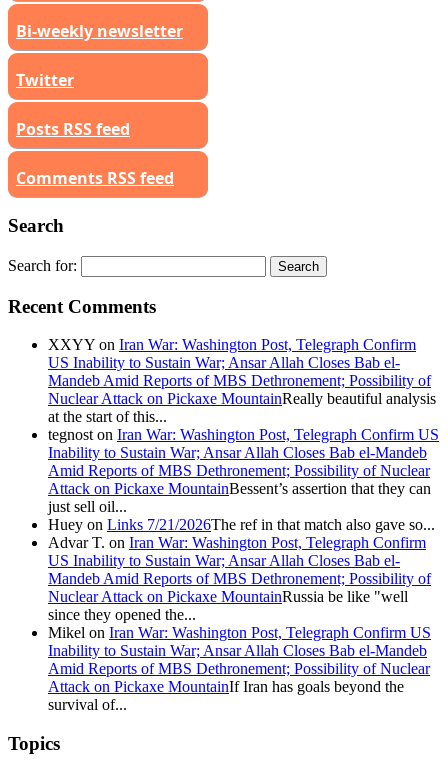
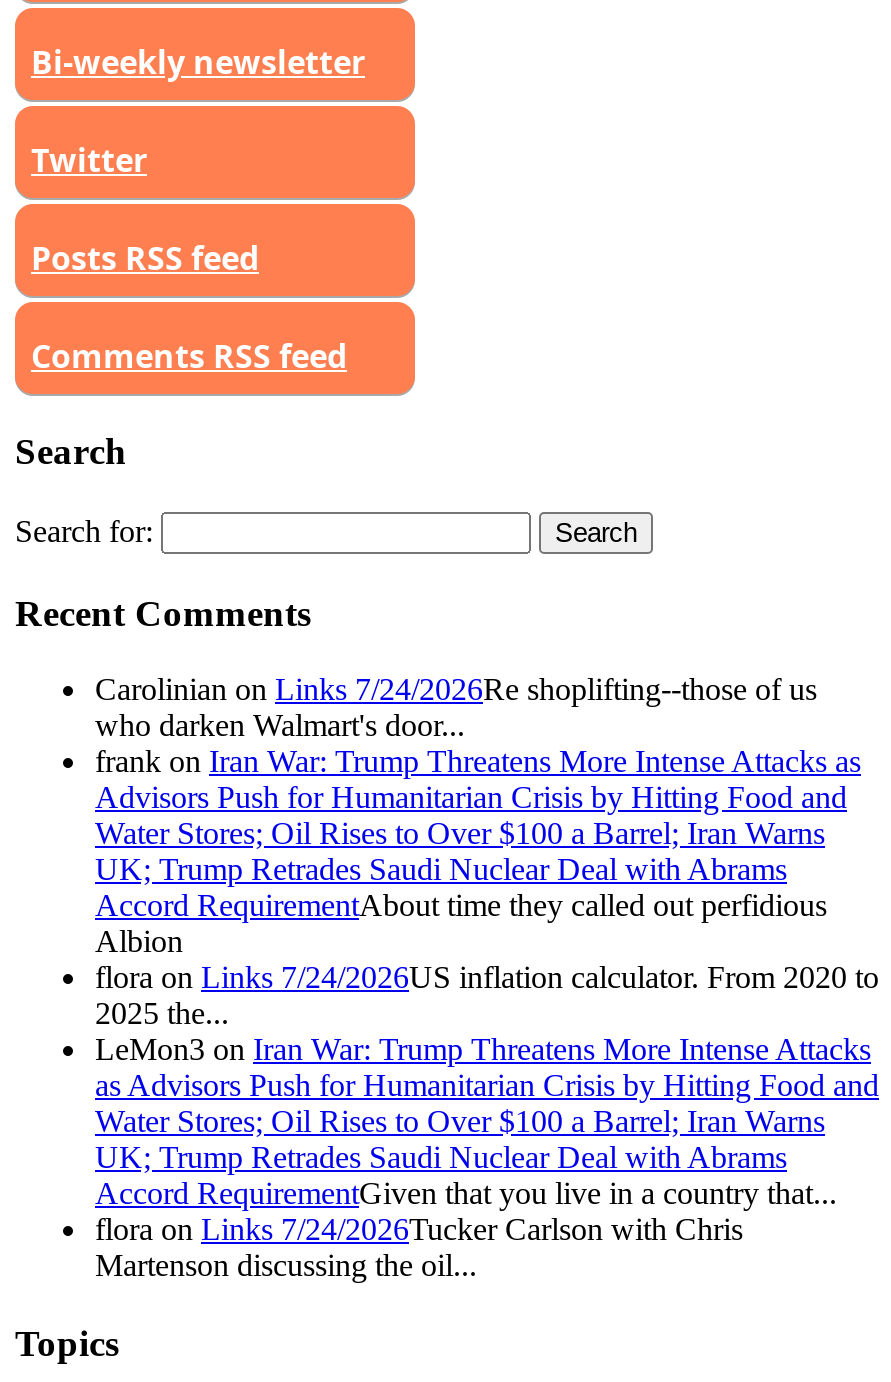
- XXYY on Iran War: Washington Post, Telegraph Confirm
- US Inability to Sustain War; Ansar Allah Closes Bab el-
- Mandeb Amid Reports of MBS Dethronement; Possibility of
- Nuclear Attack on Pickaxe MountainReally beautiful analysis
- at the start of this...
- tegnost on Iran War: Washington Post, Telegraph Confirm US
- Inability to Sustain War; Ansar Allah Closes Bab el-Mandeb
- Amid Reports of MBS Dethronement; Possibility of Nuclear
- Attack on Pickaxe MountainBessent’s assertion that they can
- just sell oil...
- Huey on Links 7/21/2026The ref in that match also gave so...
- Advar T. on Iran War: Washington Post, Telegraph Confirm
- US Inability to Sustain War; Ansar Allah Closes Bab el-
- Mandeb Amid Reports of MBS Dethronement; Possibility of
- Nuclear Attack on Pickaxe MountainRussia be like "well
- since they opened the...
- Mikel on Iran War: Washington Post, Telegraph Confirm US
- Inability to Sustain War; Ansar Allah Closes Bab el-Mandeb
- Amid Reports of MBS Dethronement; Possibility of Nuclear
- Attack on Pickaxe MountainIf Iran has goals beyond the
- survival of...
+ Carolinian on Links 7/24/2026Re shoplifting--those of us
+ who darken Walmart's door...
+ frank on Iran War: Trump Threatens More Intense Attacks as
+ Advisors Push for Humanitarian Crisis by Hitting Food and
+ Water Stores; Oil Rises to Over $100 a Barrel; Iran Warns
+ UK; Trump Retrades Saudi Nuclear Deal with Abrams
+ Accord RequirementAbout time they called out perfidious
+ Albion
+ flora on Links 7/24/2026US inflation calculator. From 2020 to
+ 2025 the...
+ LeMon3 on Iran War: Trump Threatens More Intense Attacks
+ as Advisors Push for Humanitarian Crisis by Hitting Food and
+ Water Stores; Oil Rises to Over $100 a Barrel; Iran Warns
+ UK; Trump Retrades Saudi Nuclear Deal with Abrams
+ Accord RequirementGiven that you live in a country that...
+ flora on Links 7/24/2026Tucker Carlson with Chris
+ Martenson discussing the oil...
